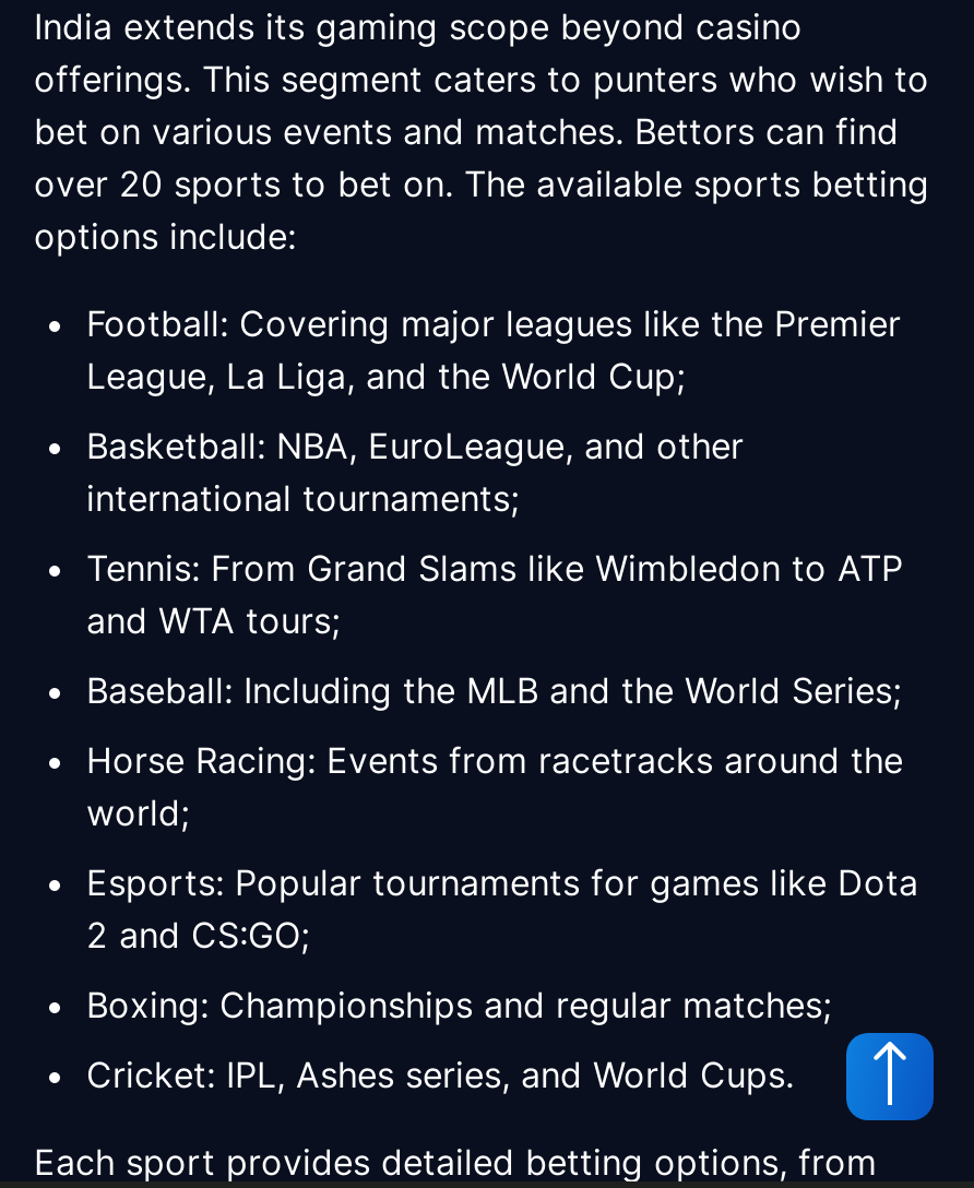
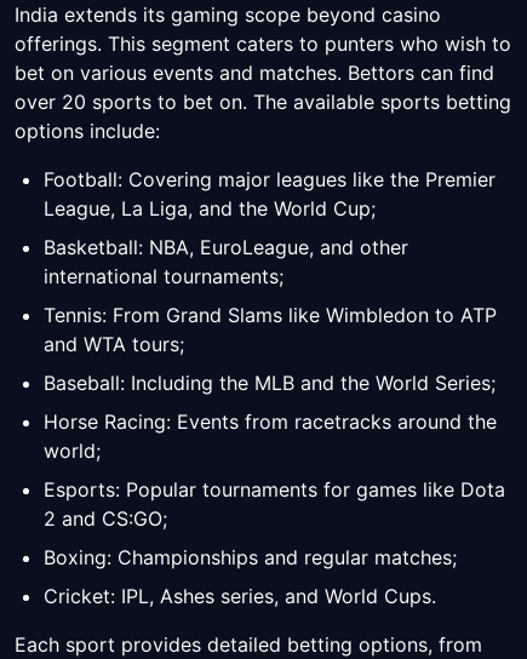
- [image]
